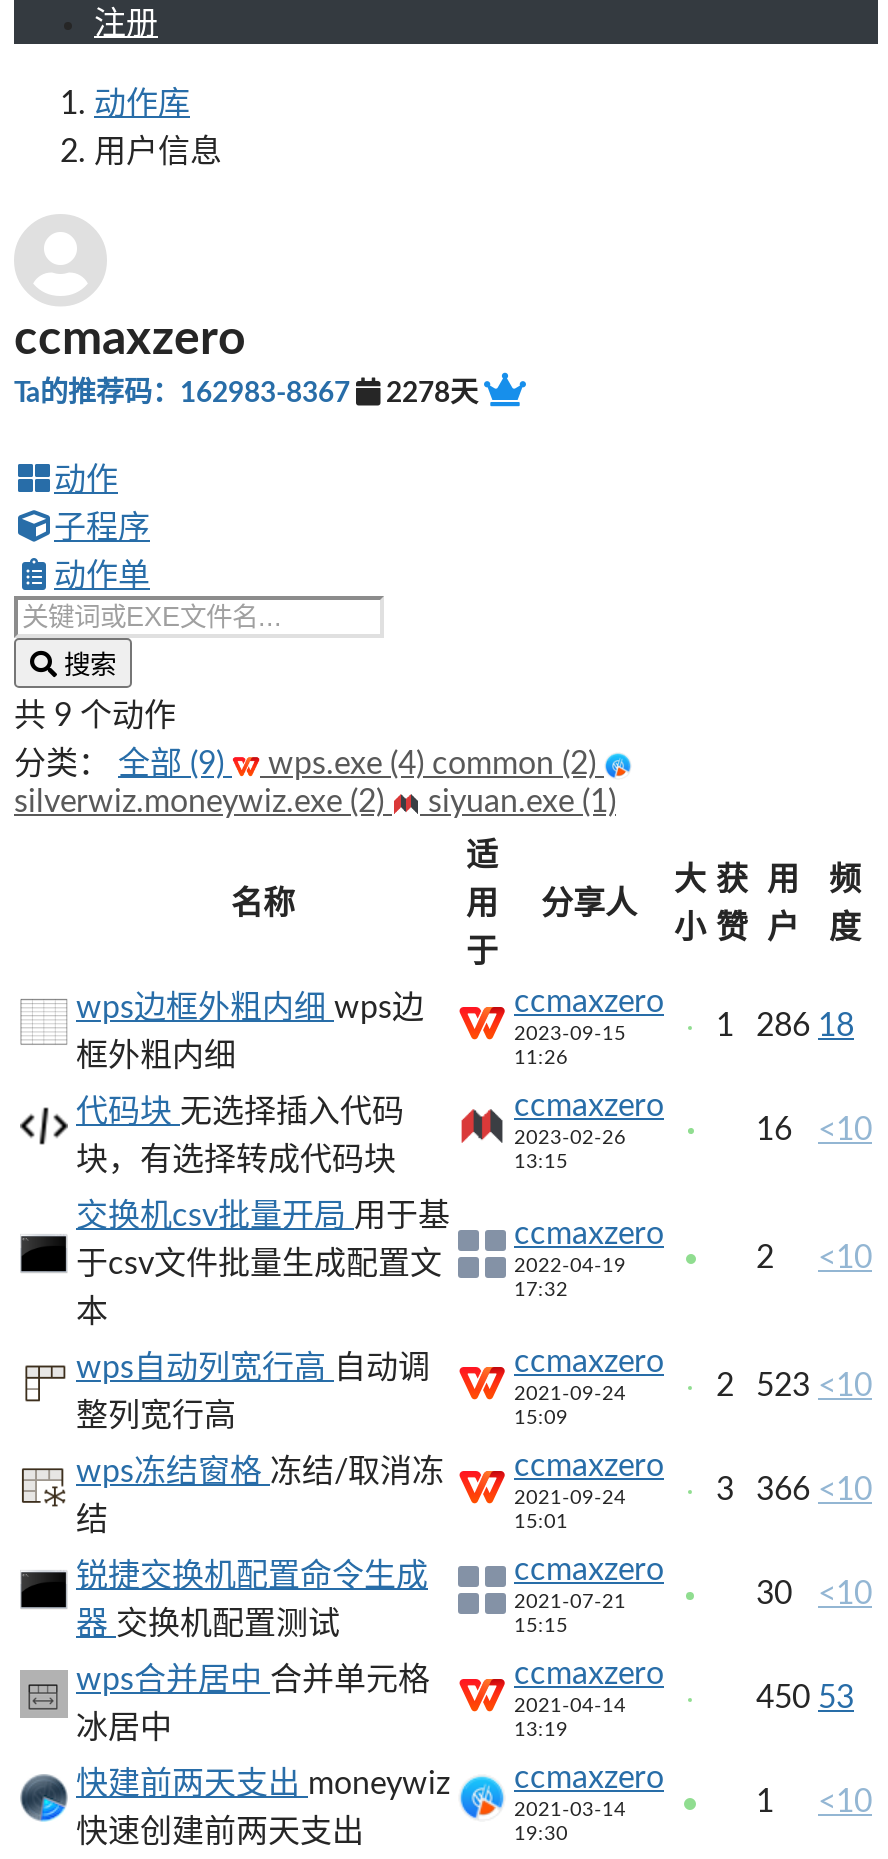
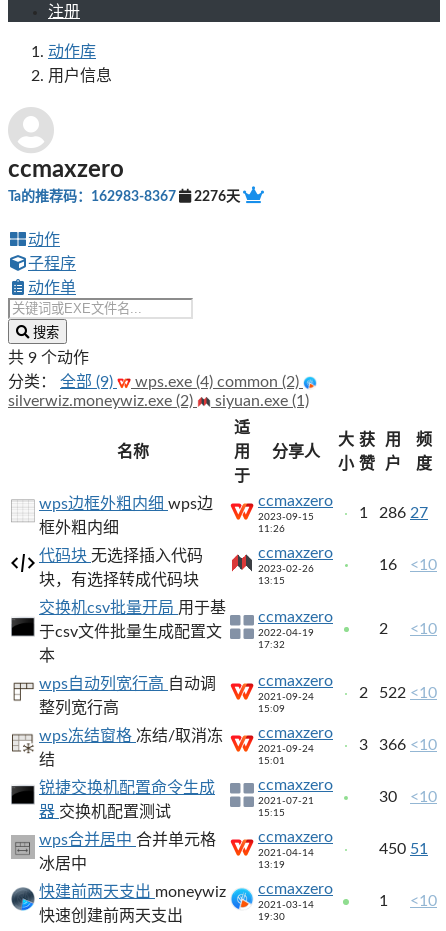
- Ta的推荐码：162983-8367 2278天
+ Ta的推荐码：162983-8367 2276天

- 1 286 18
+ 1 286 27

- 2 523 <10
+ 2 522 <10

- 450 53
+ 450 51
